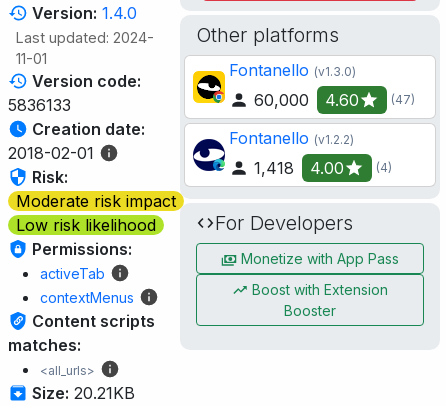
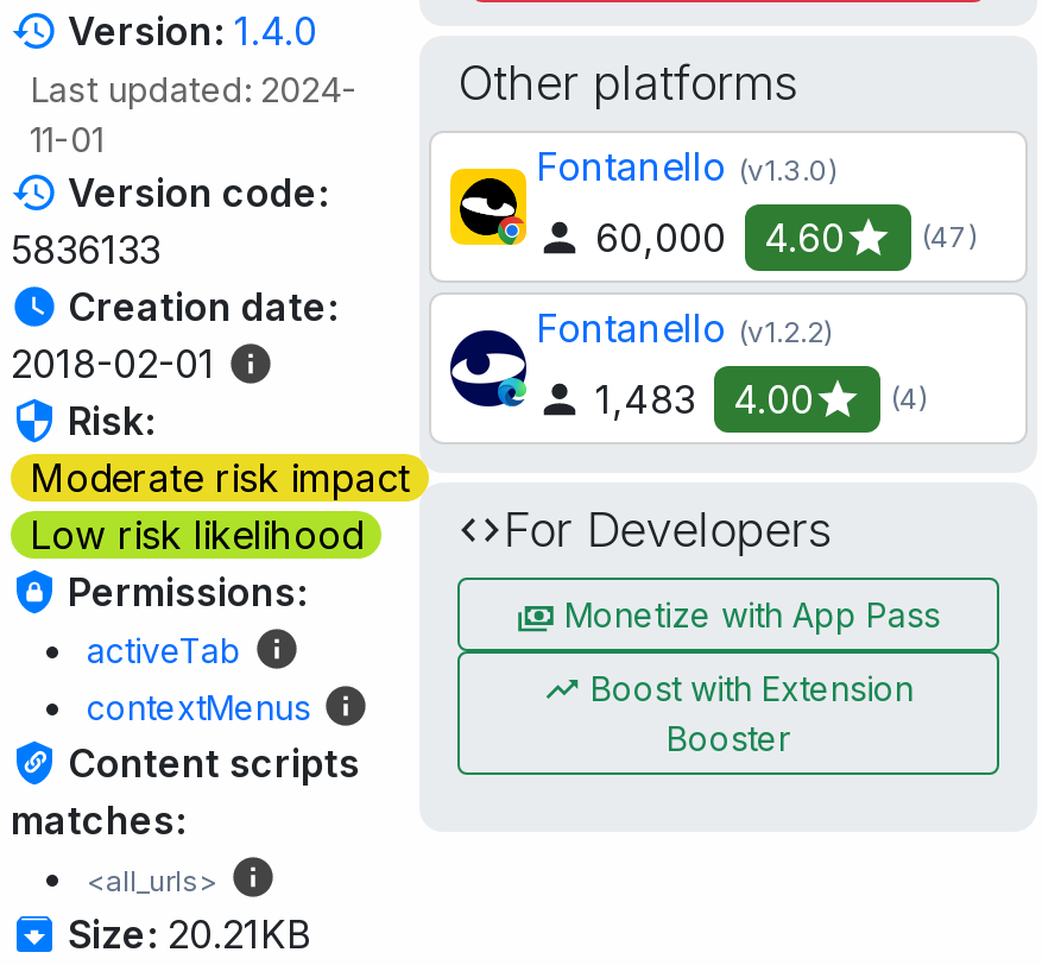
- 1,418 4.00
+ 1,483 4.00
